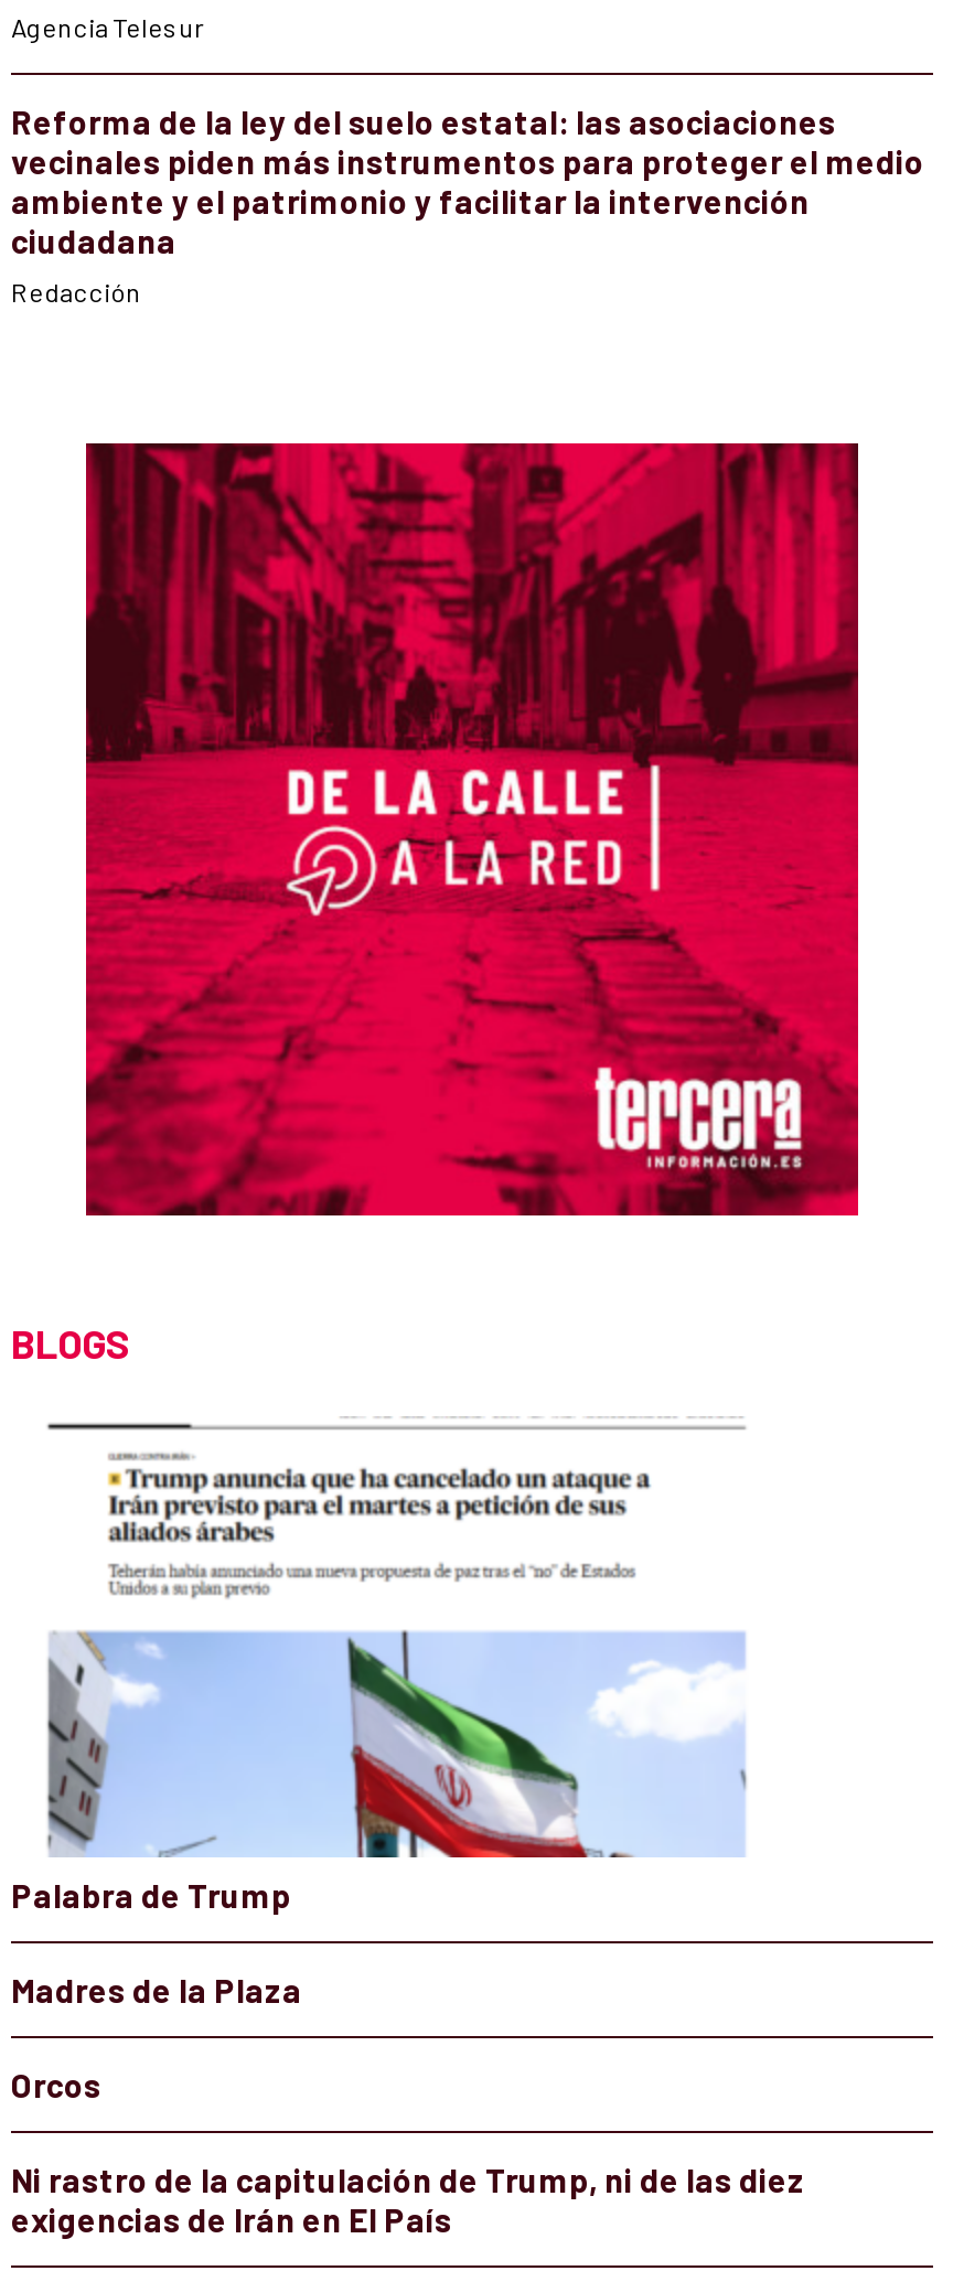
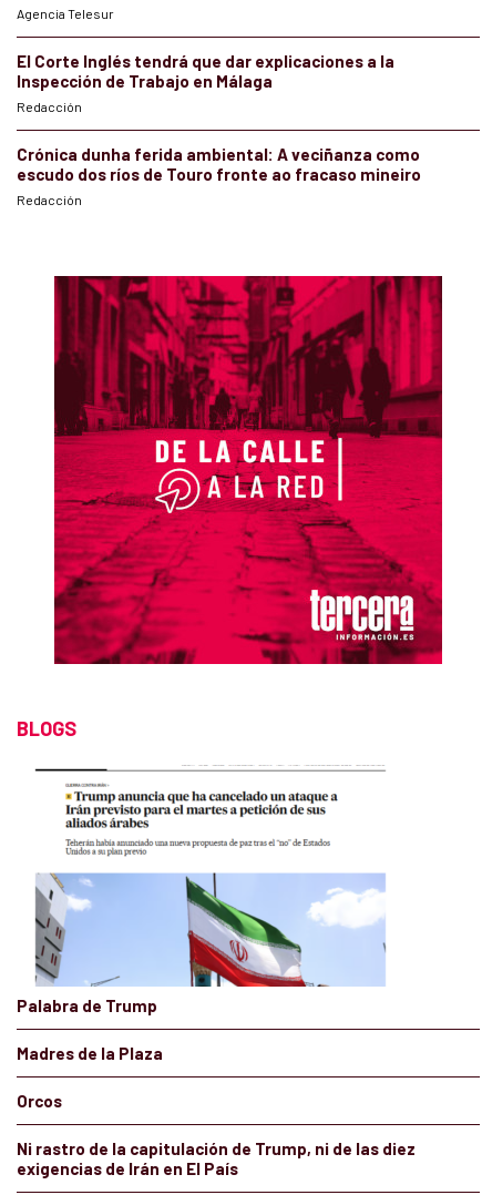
- Reforma de la ley del suelo estatal: las asociaciones
- vecinales piden más instrumentos para proteger el medio
- ambiente y el patrimonio y facilitar la intervención
- ciudadana
+ El Corte Inglés tendrá que dar explicaciones a la
+ Inspección de Trabajo en Málaga
+ Redacción
+ Crónica dunha ferida ambiental: A veciñanza como
+ escudo dos ríos de Touro fronte ao fracaso mineiro
